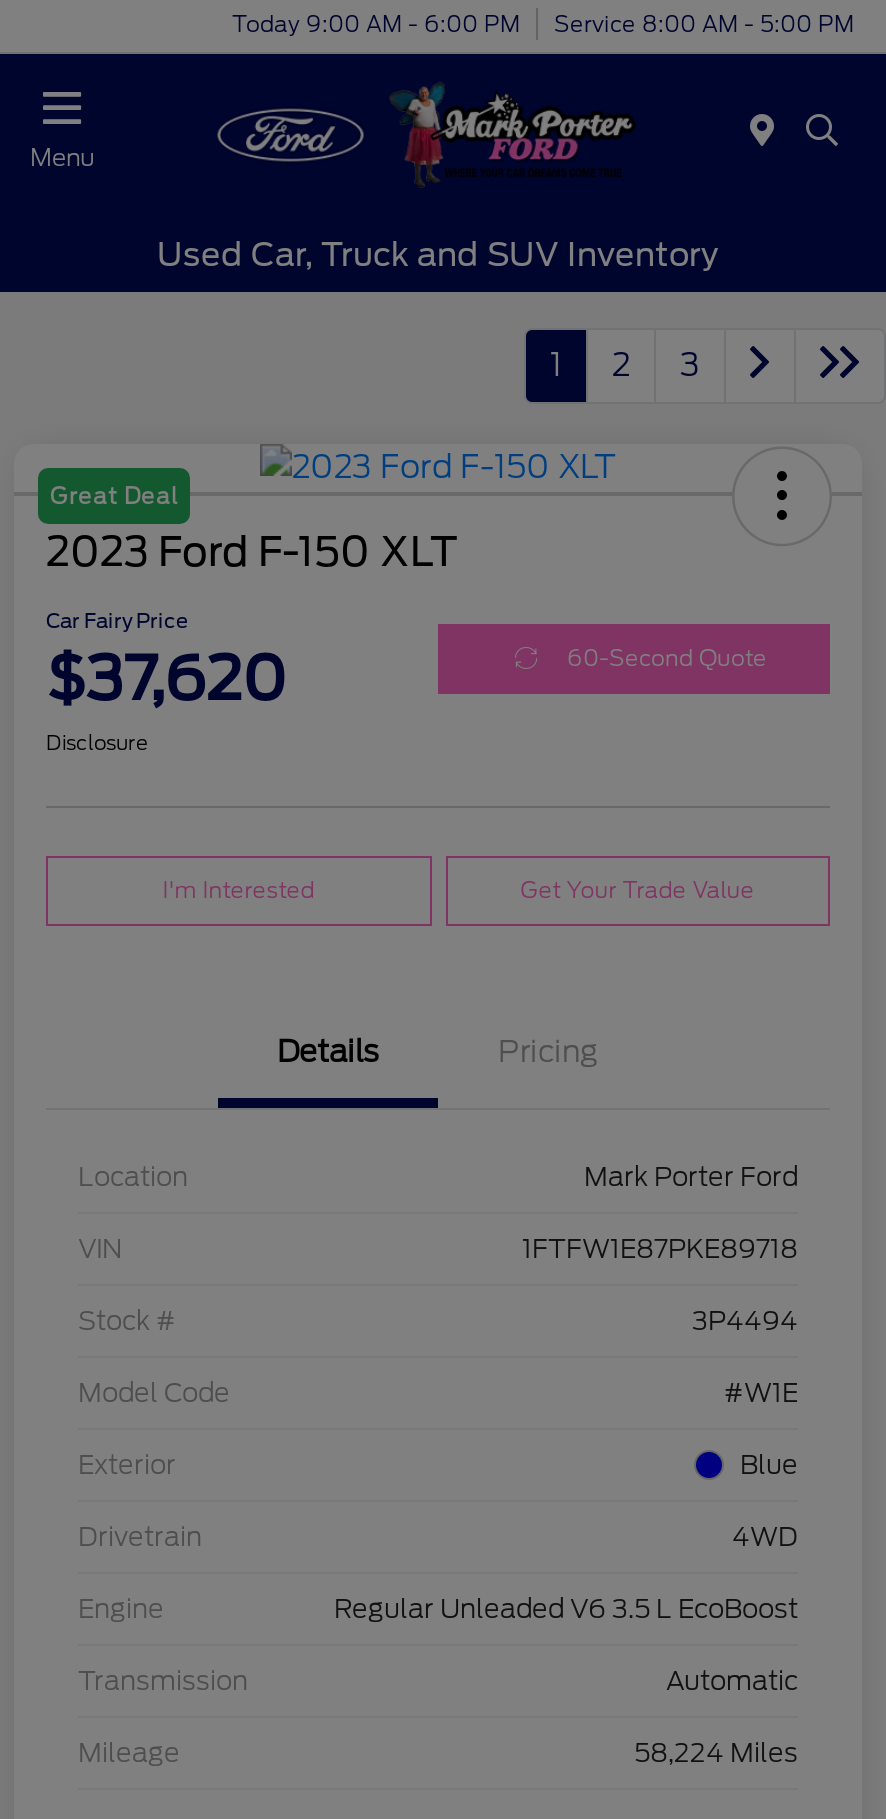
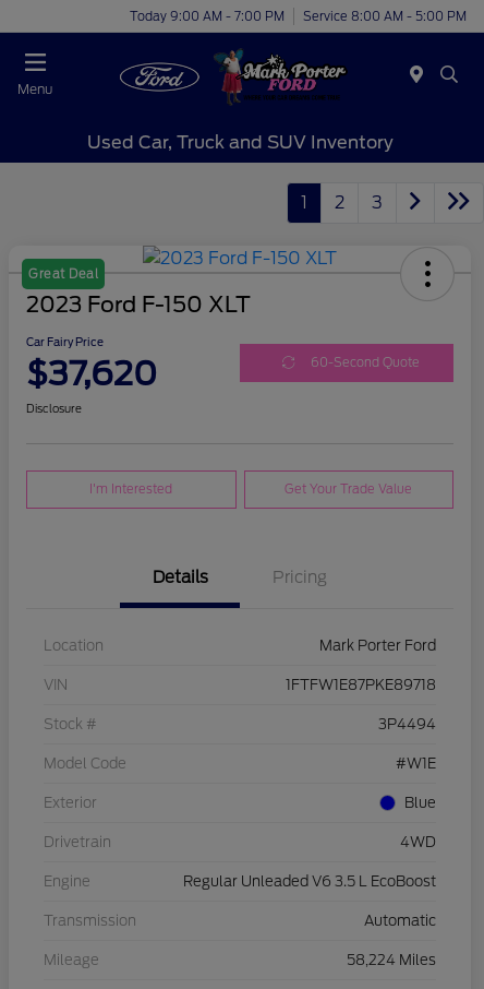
- Today 9:00 AM - 6:00 PM Service 8:00 AM - 5:00 PM
+ Today 9:00 AM - 7:00 PM Service 8:00 AM - 5:00 PM
